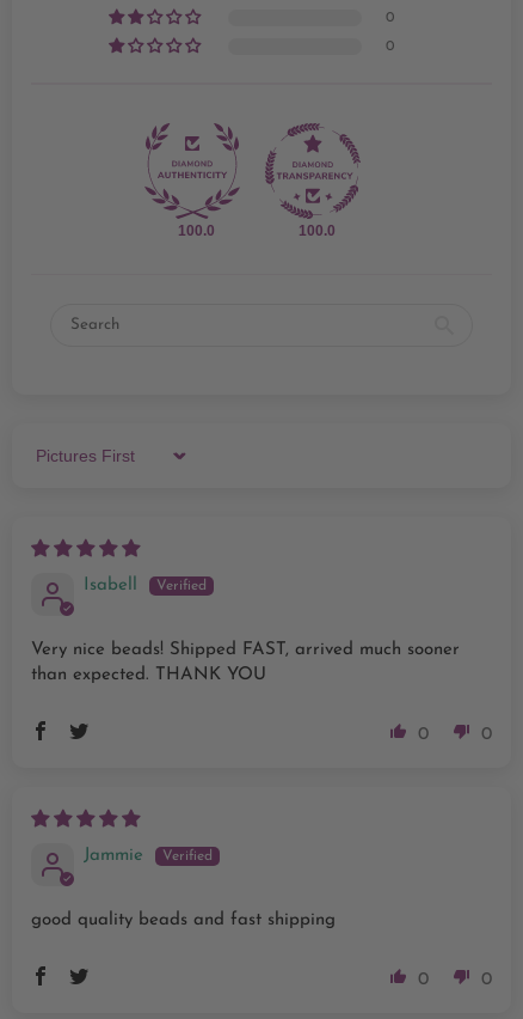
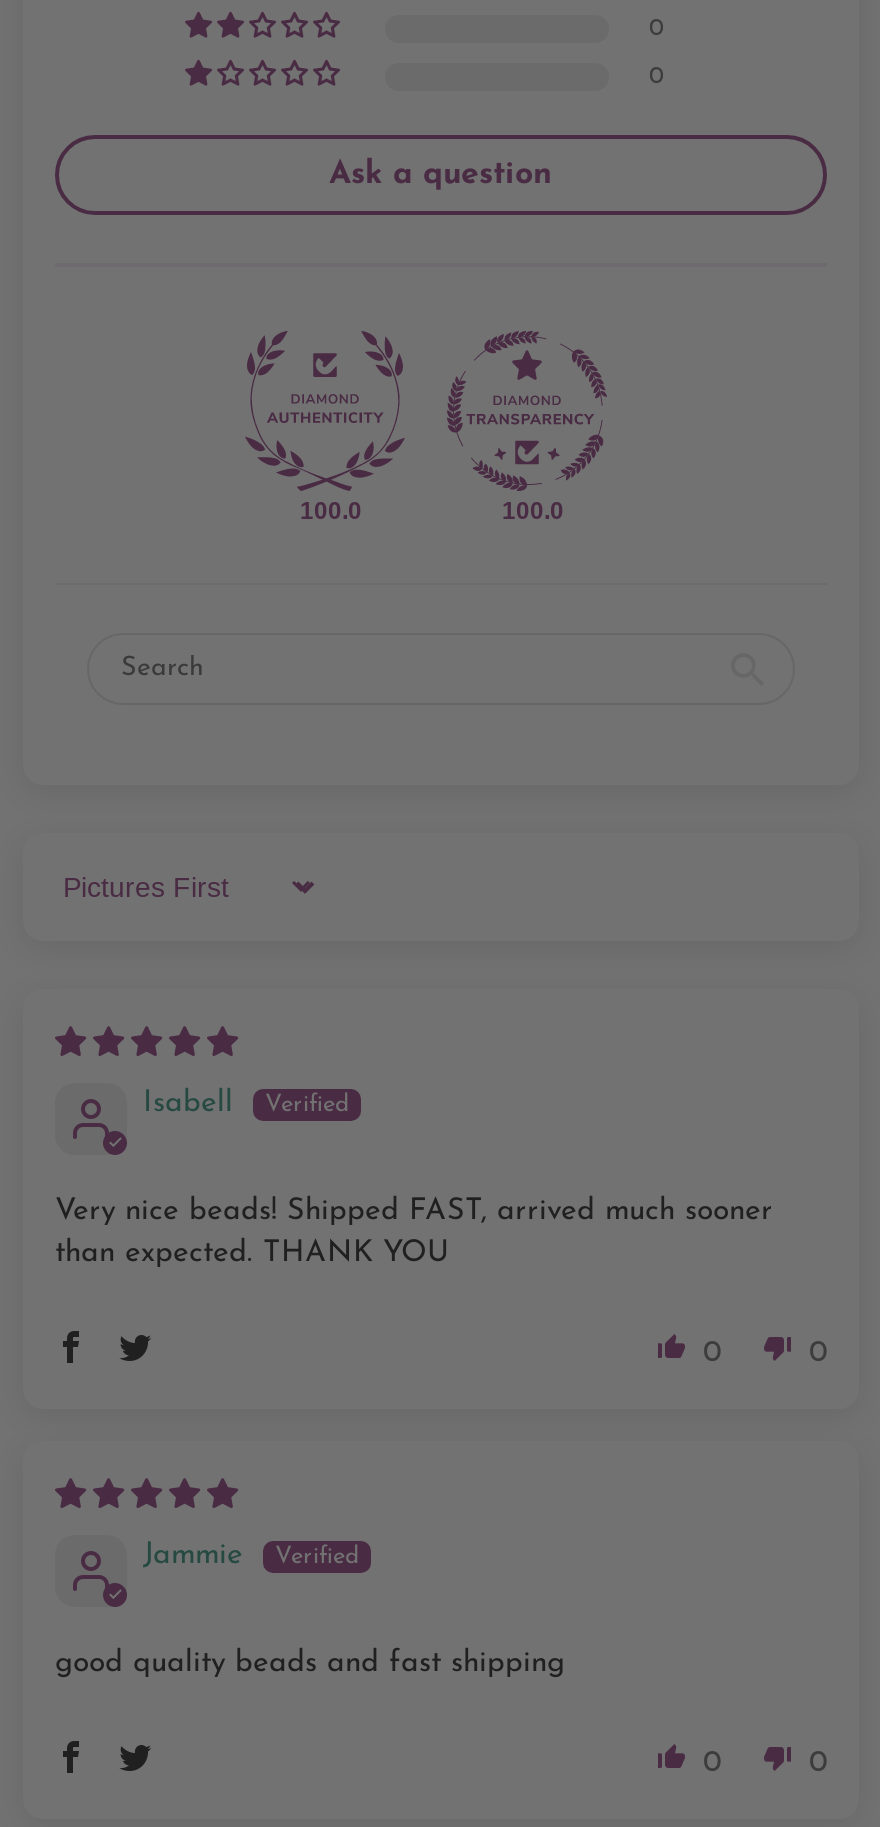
+ Ask a question
